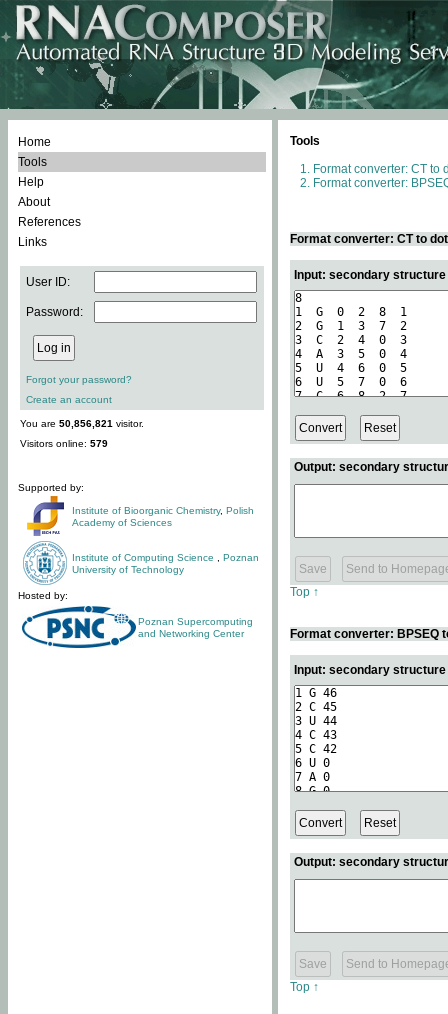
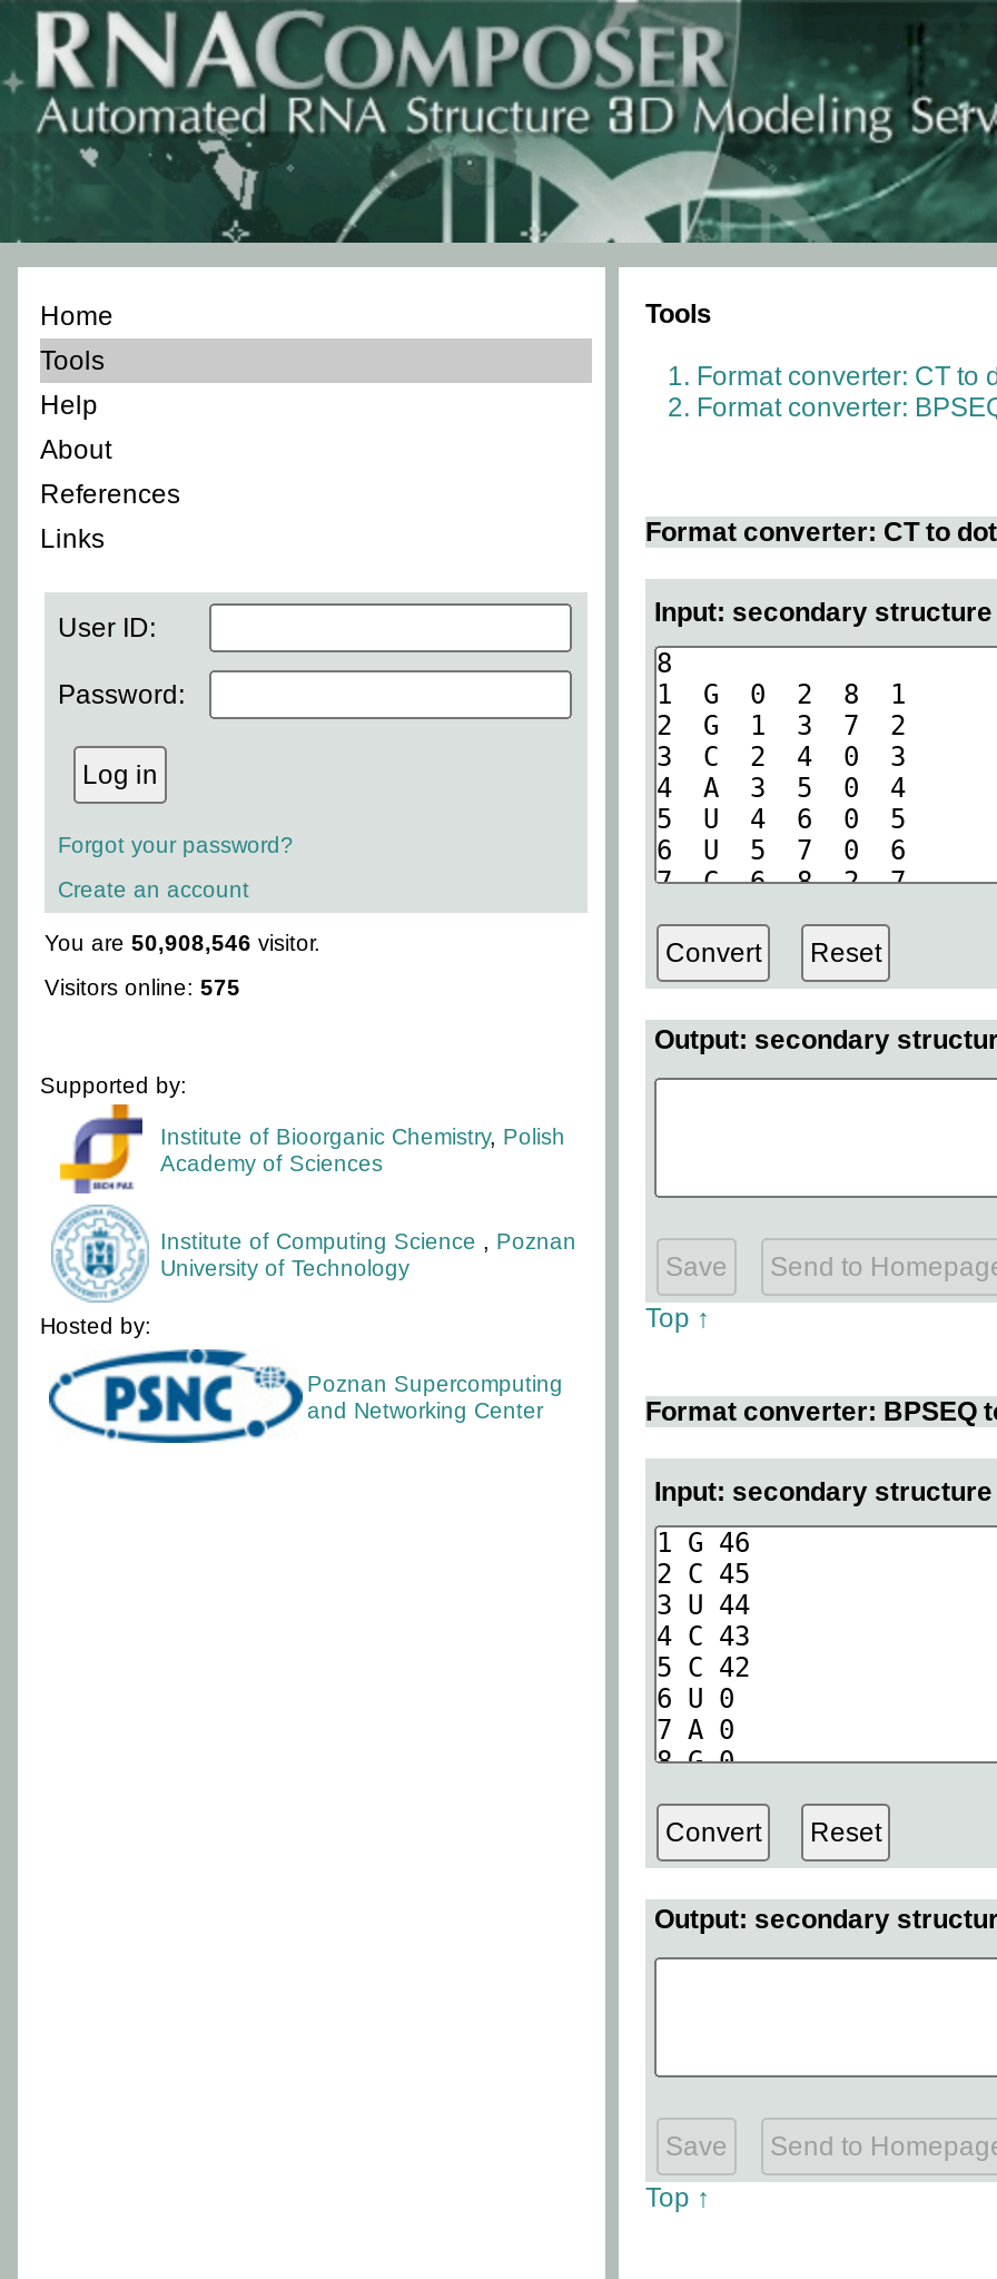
- You are 50,856,821 visitor.
+ You are 50,908,546 visitor.

- Visitors online: 579
+ Visitors online: 575
